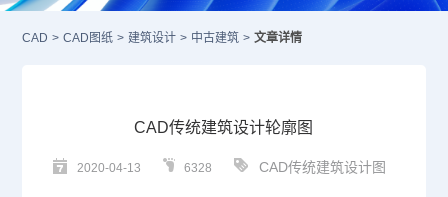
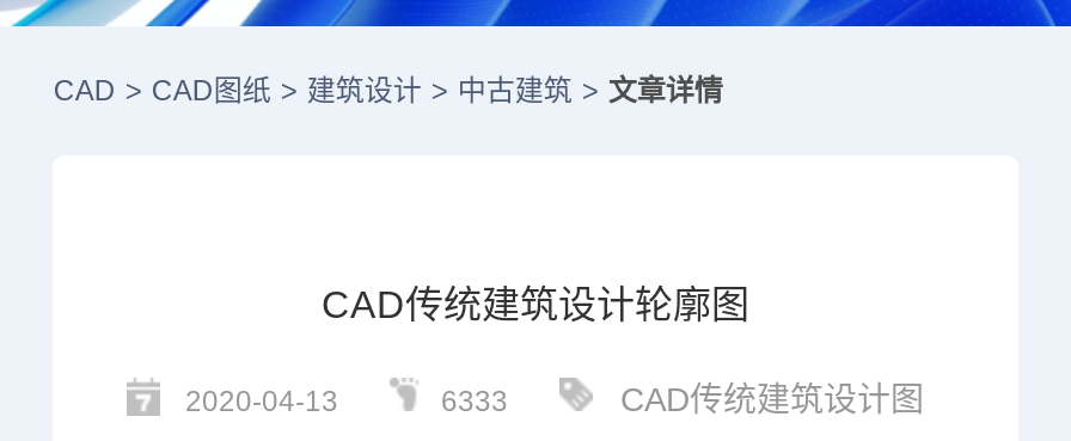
- 6328
+ 6333
